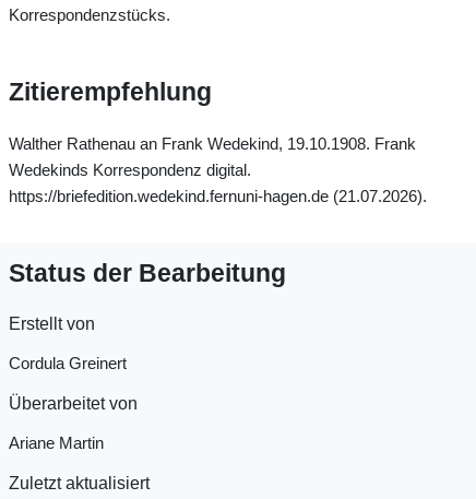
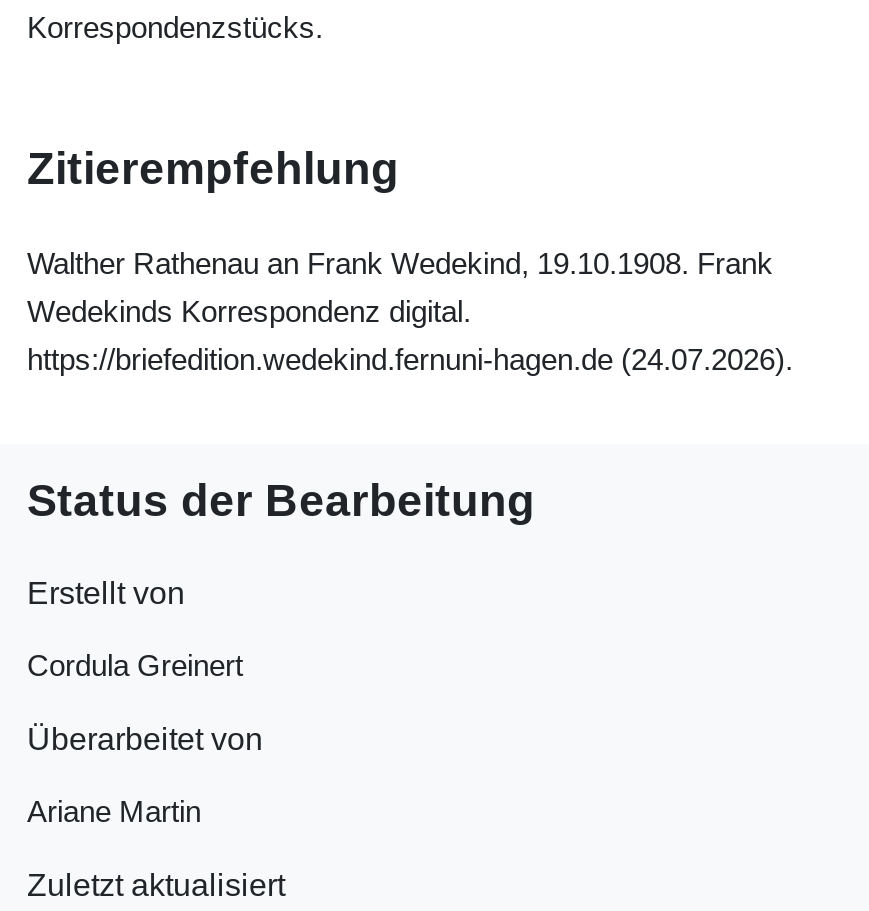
- https://briefedition.wedekind.fernuni-hagen.de (21.07.2026).
+ https://briefedition.wedekind.fernuni-hagen.de (24.07.2026).
